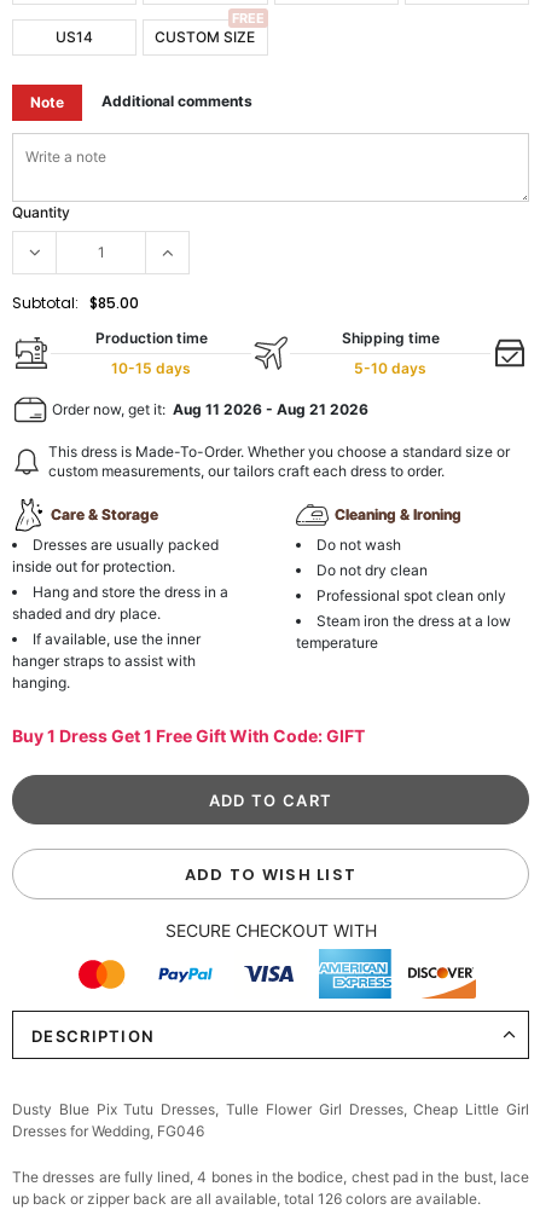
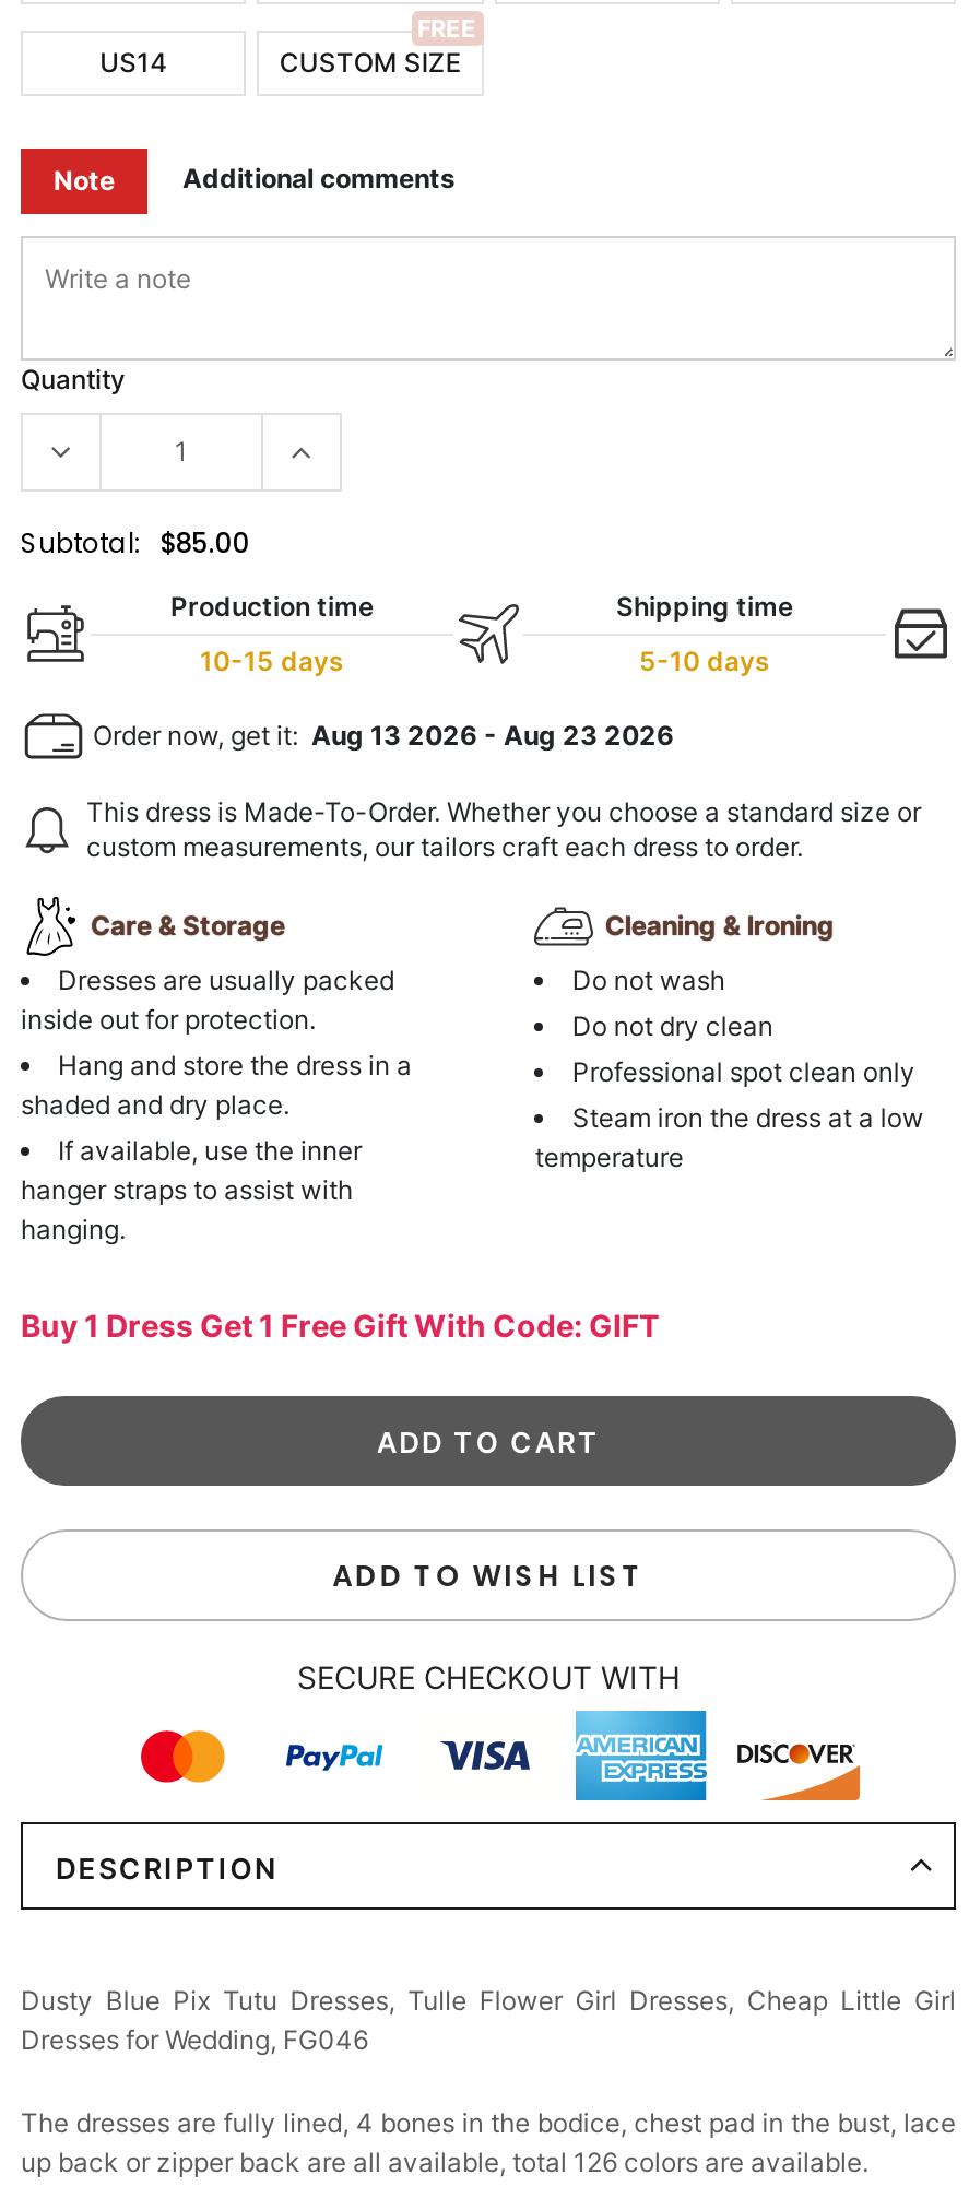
- Order now, get it: Aug 11 2026 - Aug 21 2026
+ Order now, get it: Aug 13 2026 - Aug 23 2026
